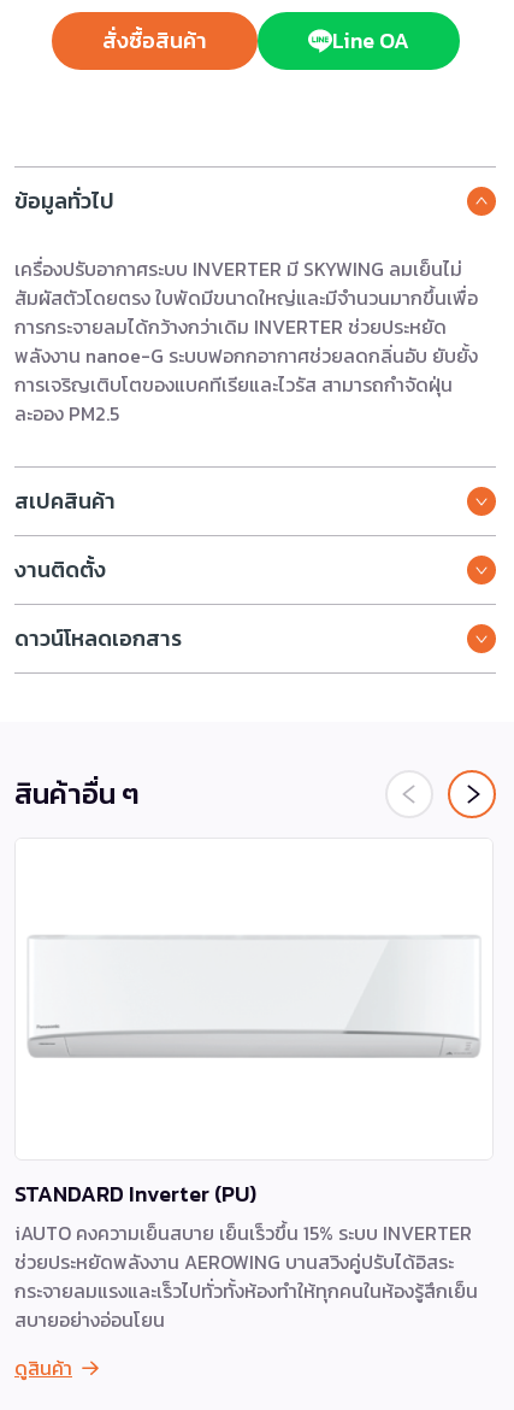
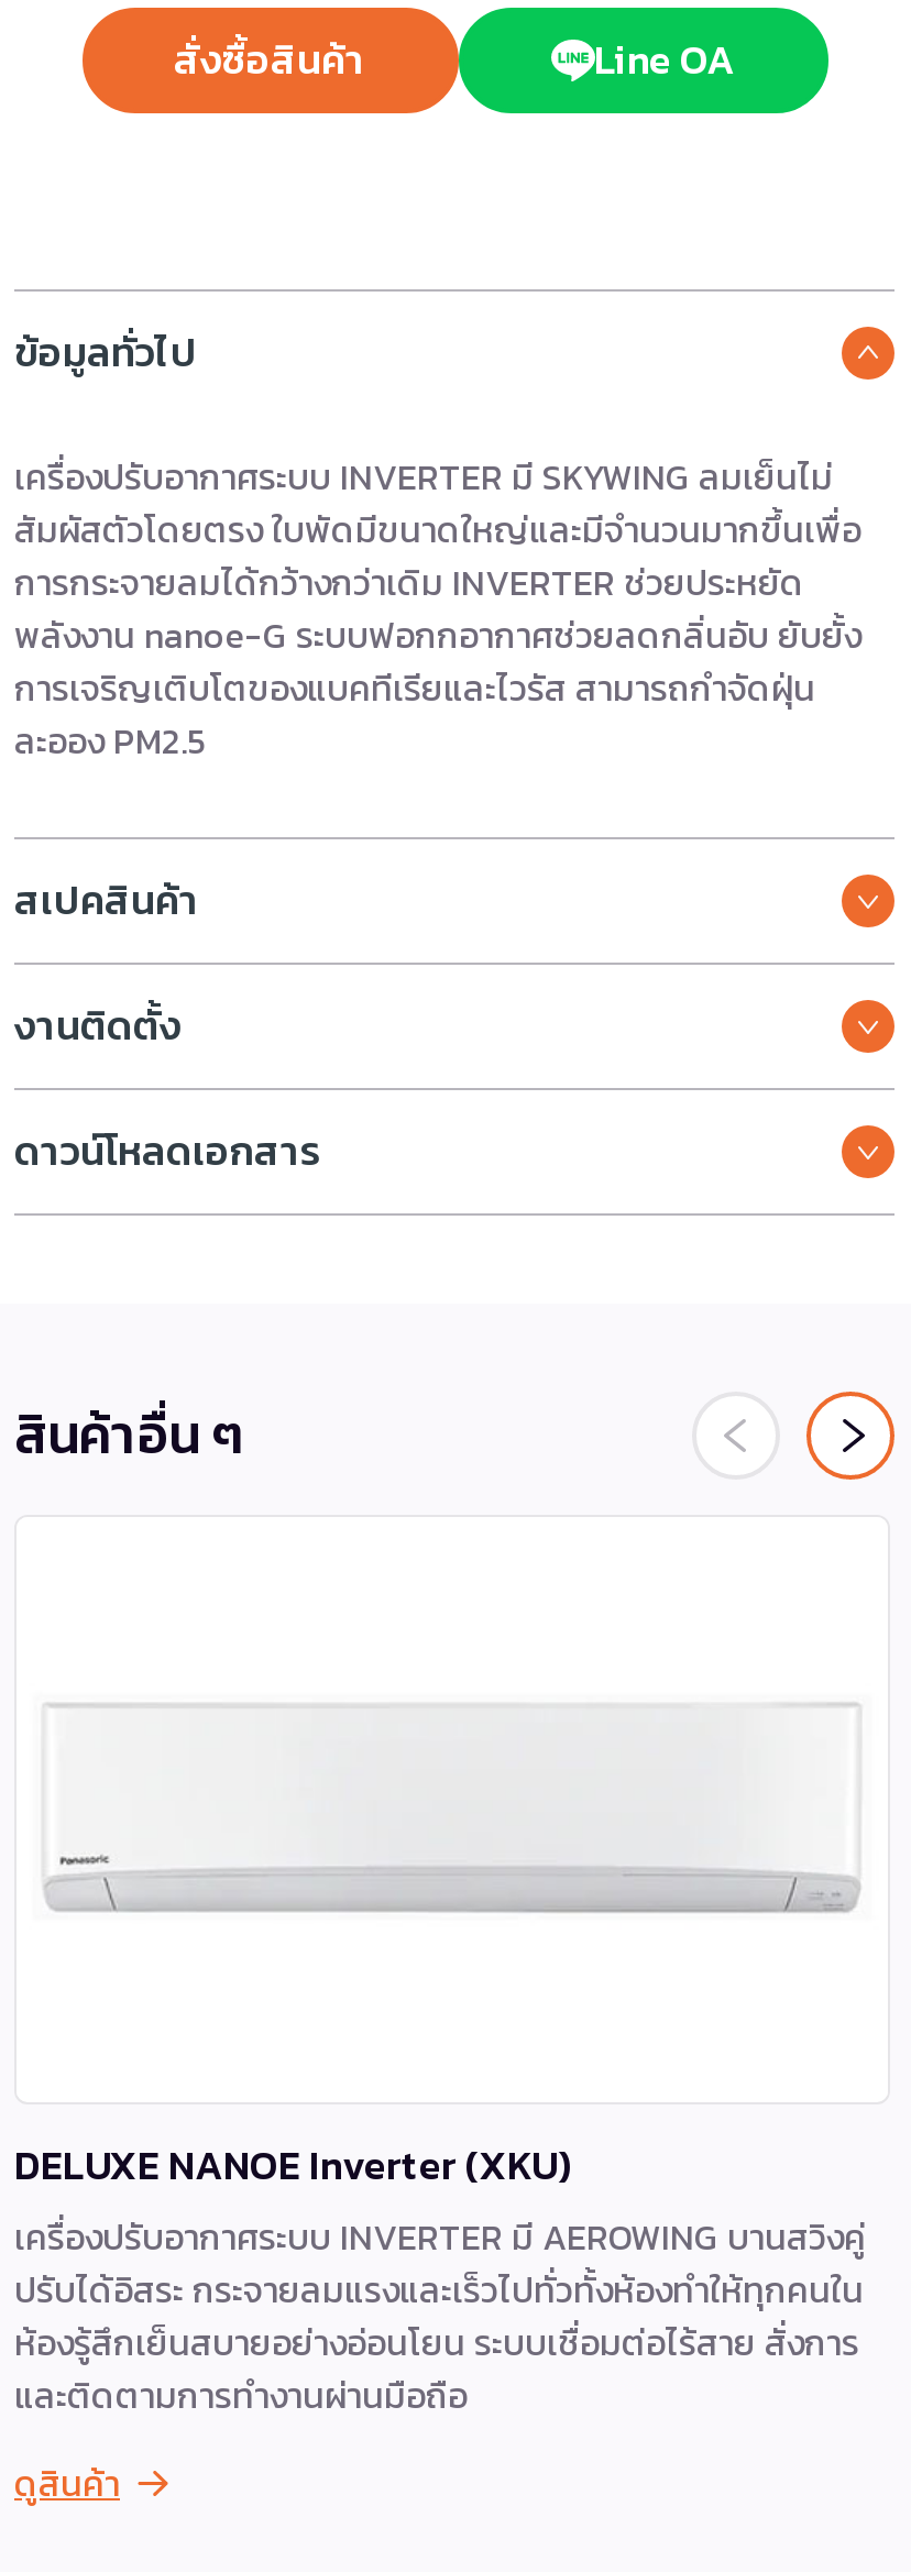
- STANDARD Inverter (PU)
- iAUTO คงความเย็นสบาย เย็นเร็วขึ้น 15% ระบบ INVERTER
- ช่วยประหยัดพลังงาน AEROWING บานสวิงคู่ปรับได้อิสระ
- กระจายลมแรงและเร็วไปทั่วทั้งห้องทำให้ทุกคนในห้องรู้สึกเย็น
- สบายอย่างอ่อนโยน
+ DELUXE NANOE Inverter (XKU)
+ เครื่องปรับอากาศระบบ INVERTER มี AEROWING บานสวิงคู่
+ ปรับได้อิสระ กระจายลมแรงและเร็วไปทั่วทั้งห้องทำให้ทุกคนใน
+ ห้องรู้สึกเย็นสบายอย่างอ่อนโยน ระบบเชื่อมต่อไร้สาย สั่งการ
+ และติดตามการทำงานผ่านมือถือ
